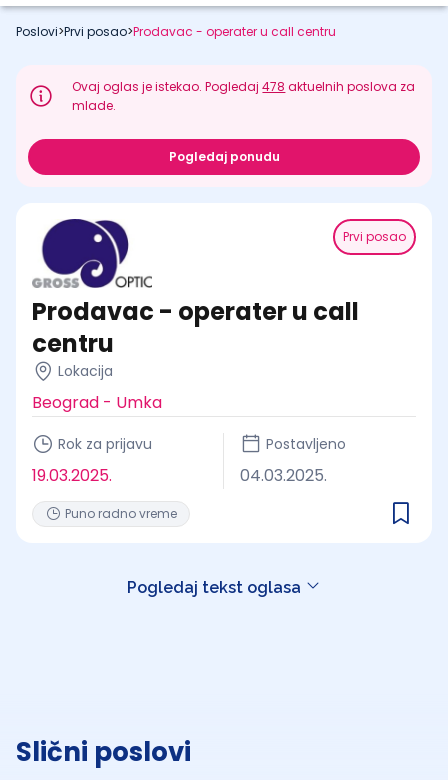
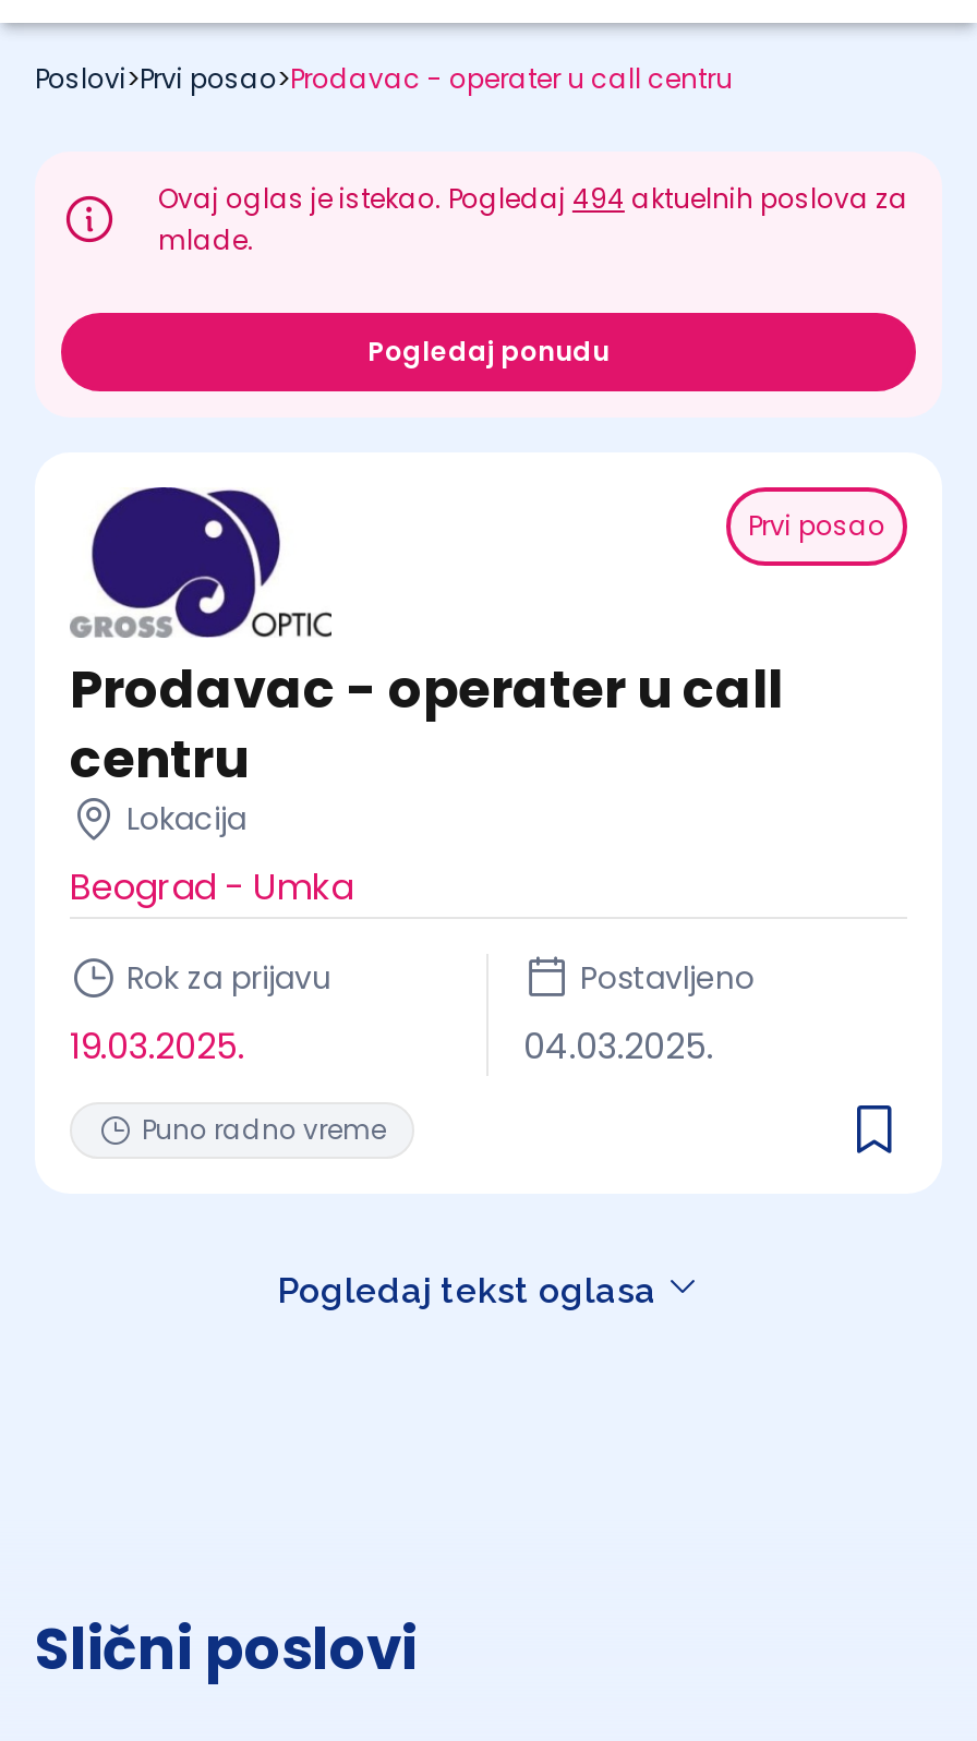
- Ovaj oglas je istekao. Pogledaj 478 aktuelnih poslova za
+ Ovaj oglas je istekao. Pogledaj 494 aktuelnih poslova za
